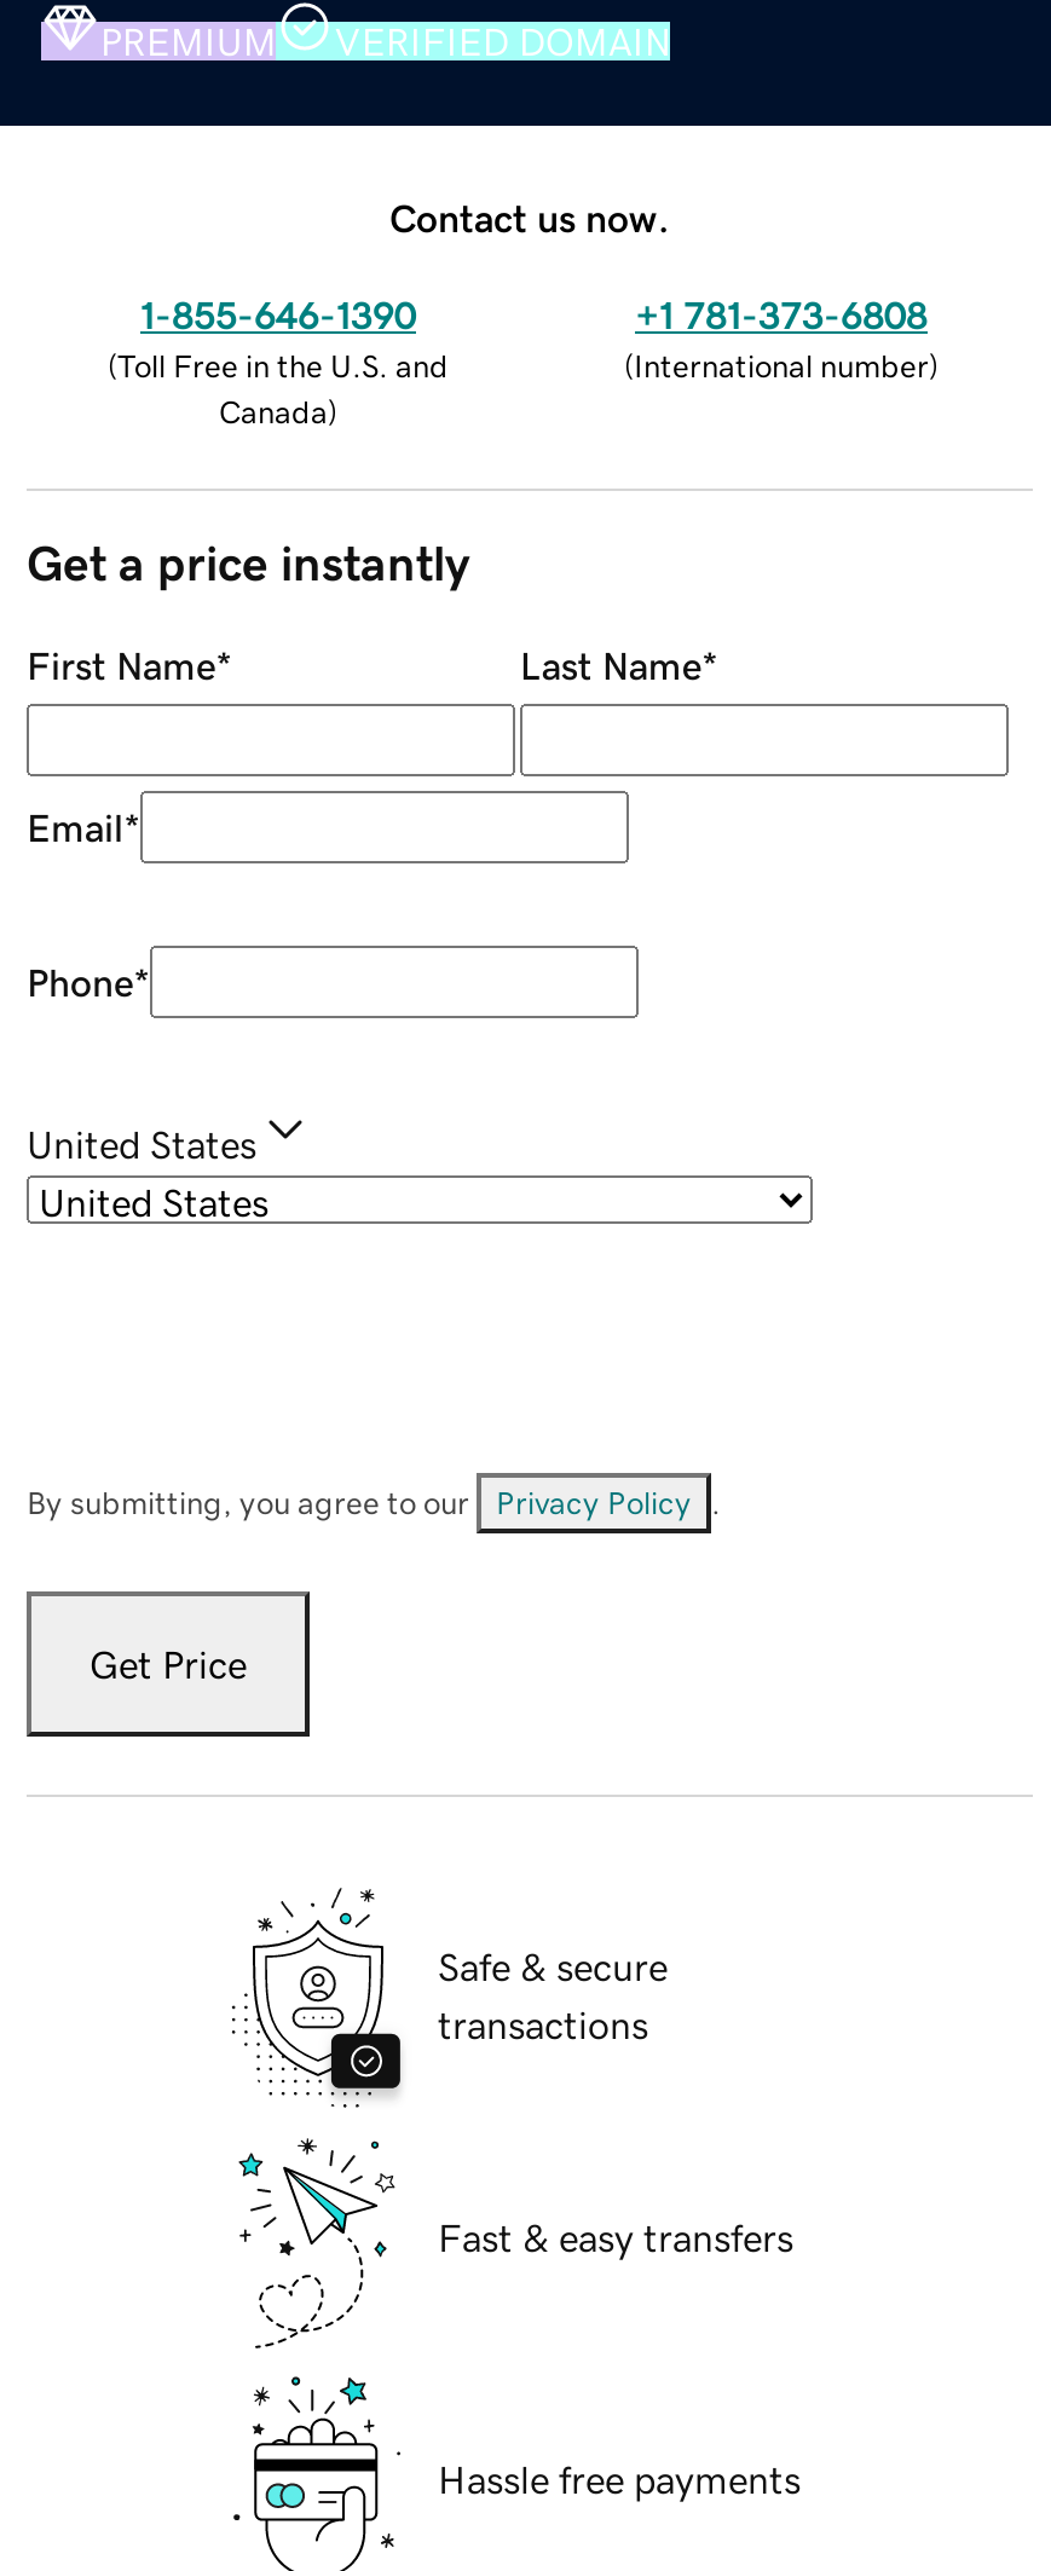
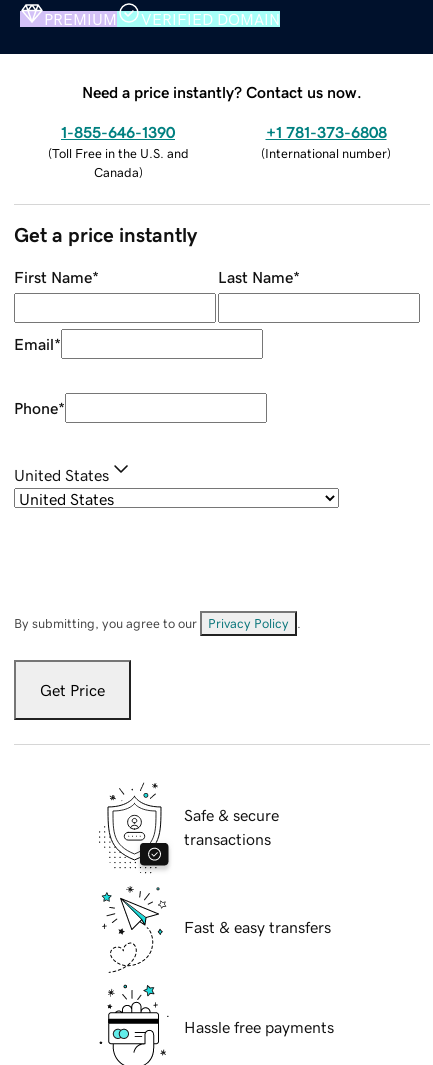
- Contact us now.
+ Need a price instantly? Contact us now.
